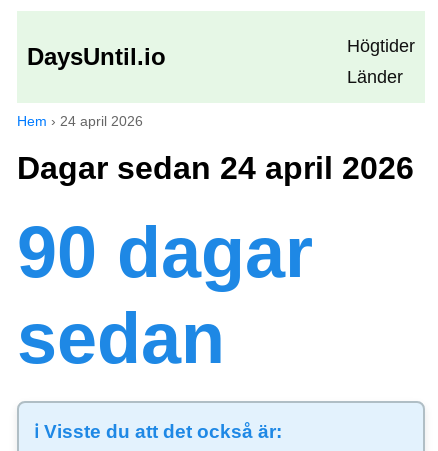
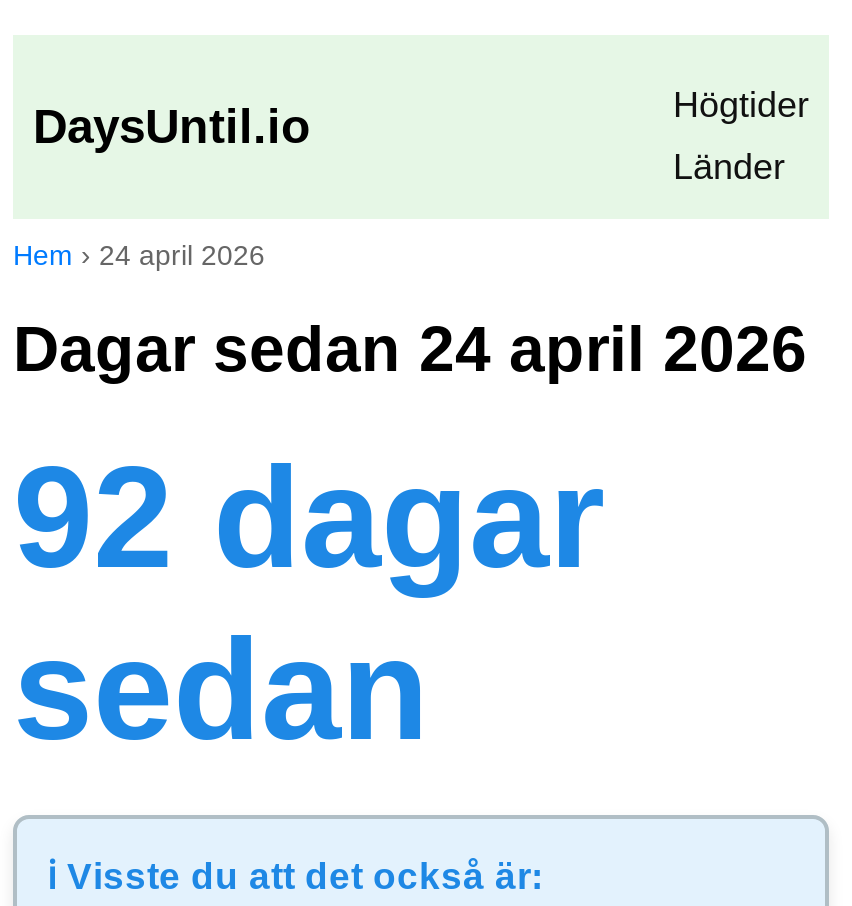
- 90 dagar
+ 92 dagar
